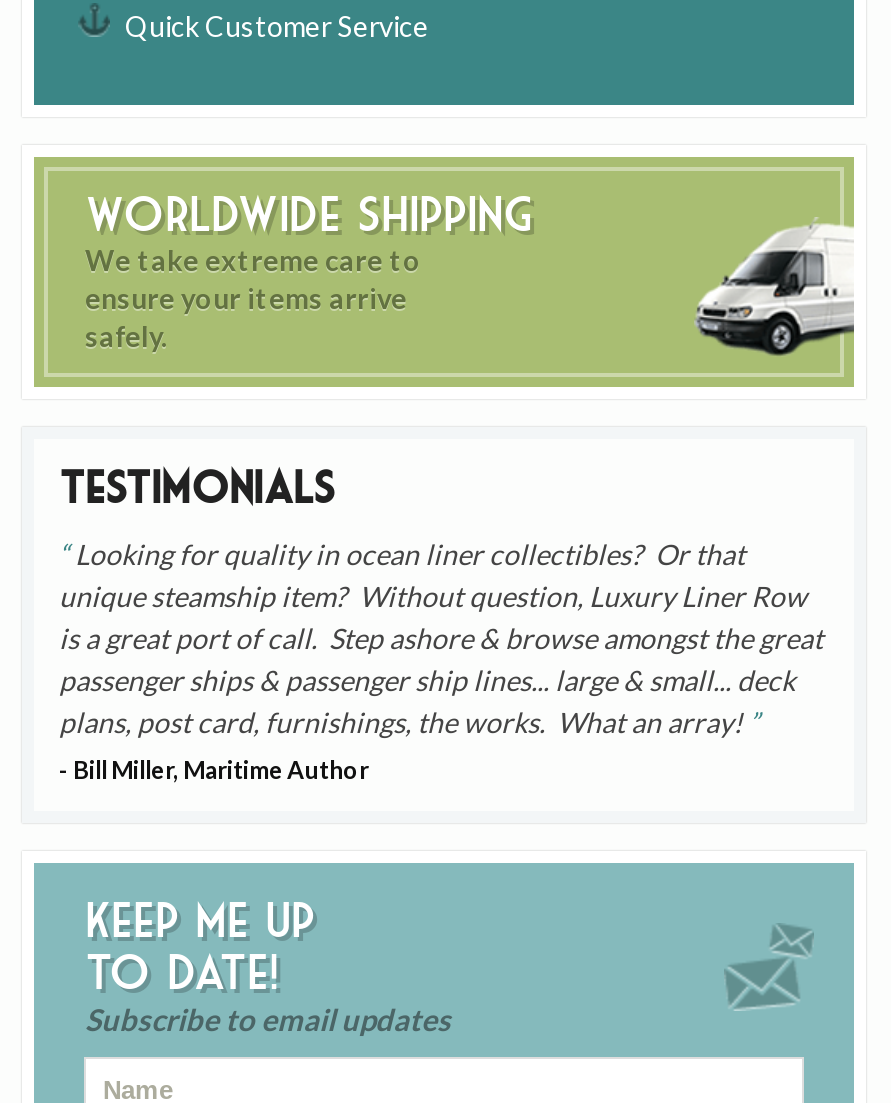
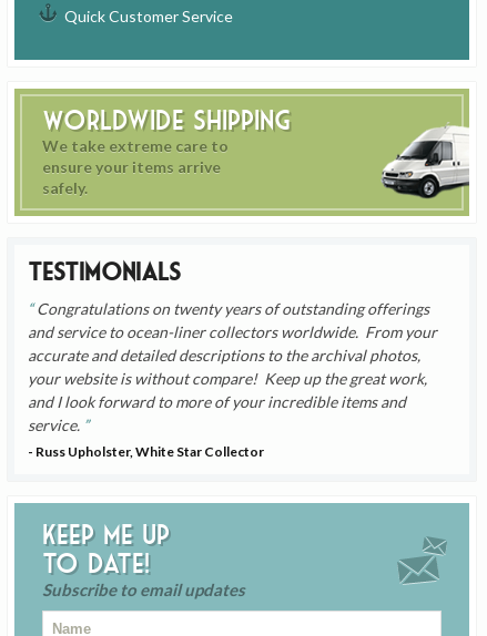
- Looking for quality in ocean liner collectibles? Or that
- unique steamship item? Without question, Luxury Liner Row
- is a great port of call. Step ashore & browse amongst the great
- passenger ships & passenger ship lines... large & small... deck
- plans, post card, furnishings, the works. What an array!
- - Bill Miller, Maritime Author
+ Congratulations on twenty years of outstanding offerings
+ and service to ocean-liner collectors worldwide. From your
+ accurate and detailed descriptions to the archival photos,
+ your website is without compare! Keep up the great work,
+ and I look forward to more of your incredible items and
+ service.
+ - Russ Upholster, White Star Collector
